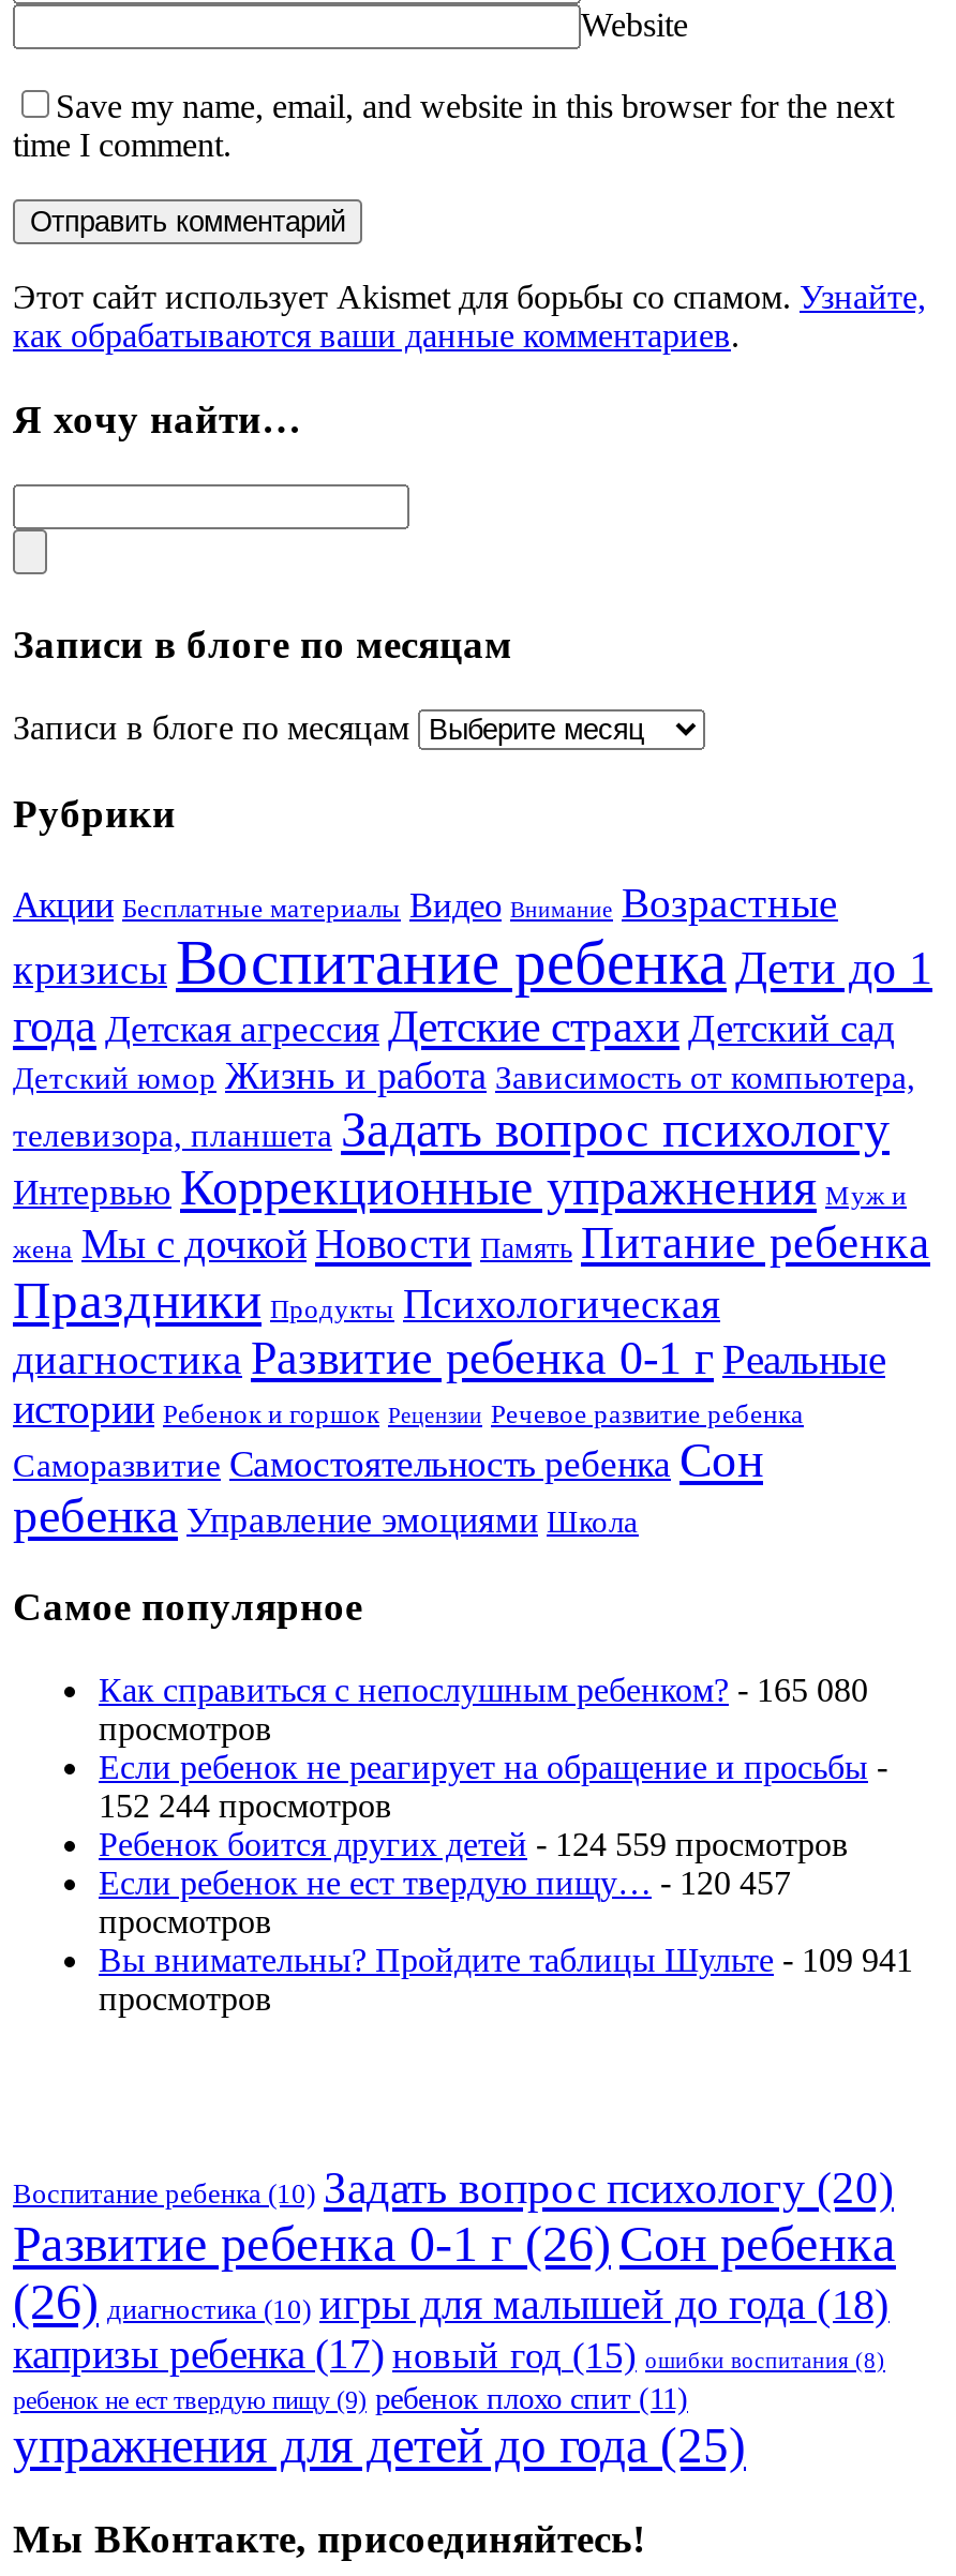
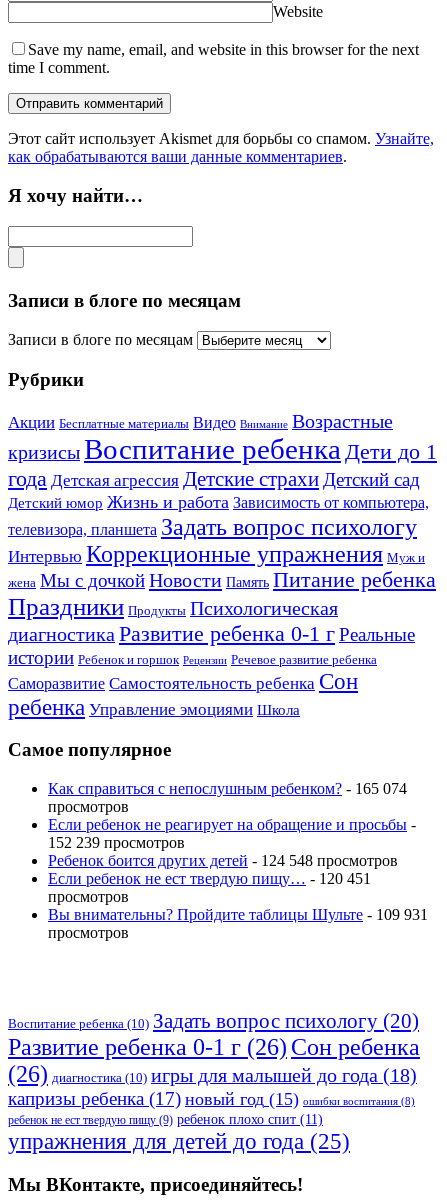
- Как справиться с непослушным ребенком? - 165 080
+ Как справиться с непослушным ребенком? - 165 074

- 152 244 просмотров
+ 152 239 просмотров

- Ребенок боится других детей - 124 559 просмотров
+ Ребенок боится других детей - 124 548 просмотров

- Если ребенок не ест твердую пищу… - 120 457
+ Если ребенок не ест твердую пищу… - 120 451

- Вы внимательны? Пройдите таблицы Шульте - 109 941
+ Вы внимательны? Пройдите таблицы Шульте - 109 931
